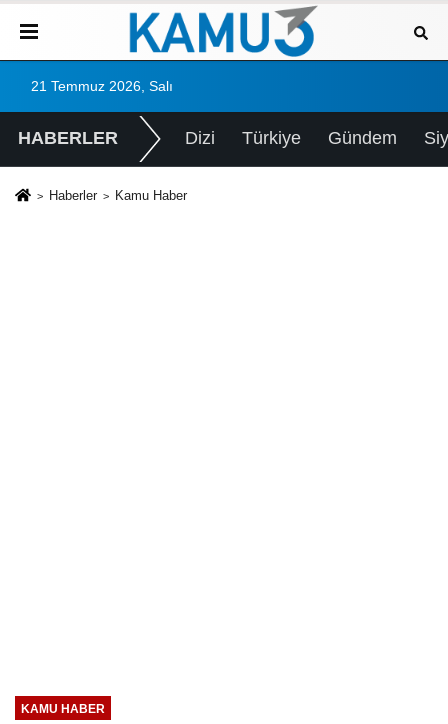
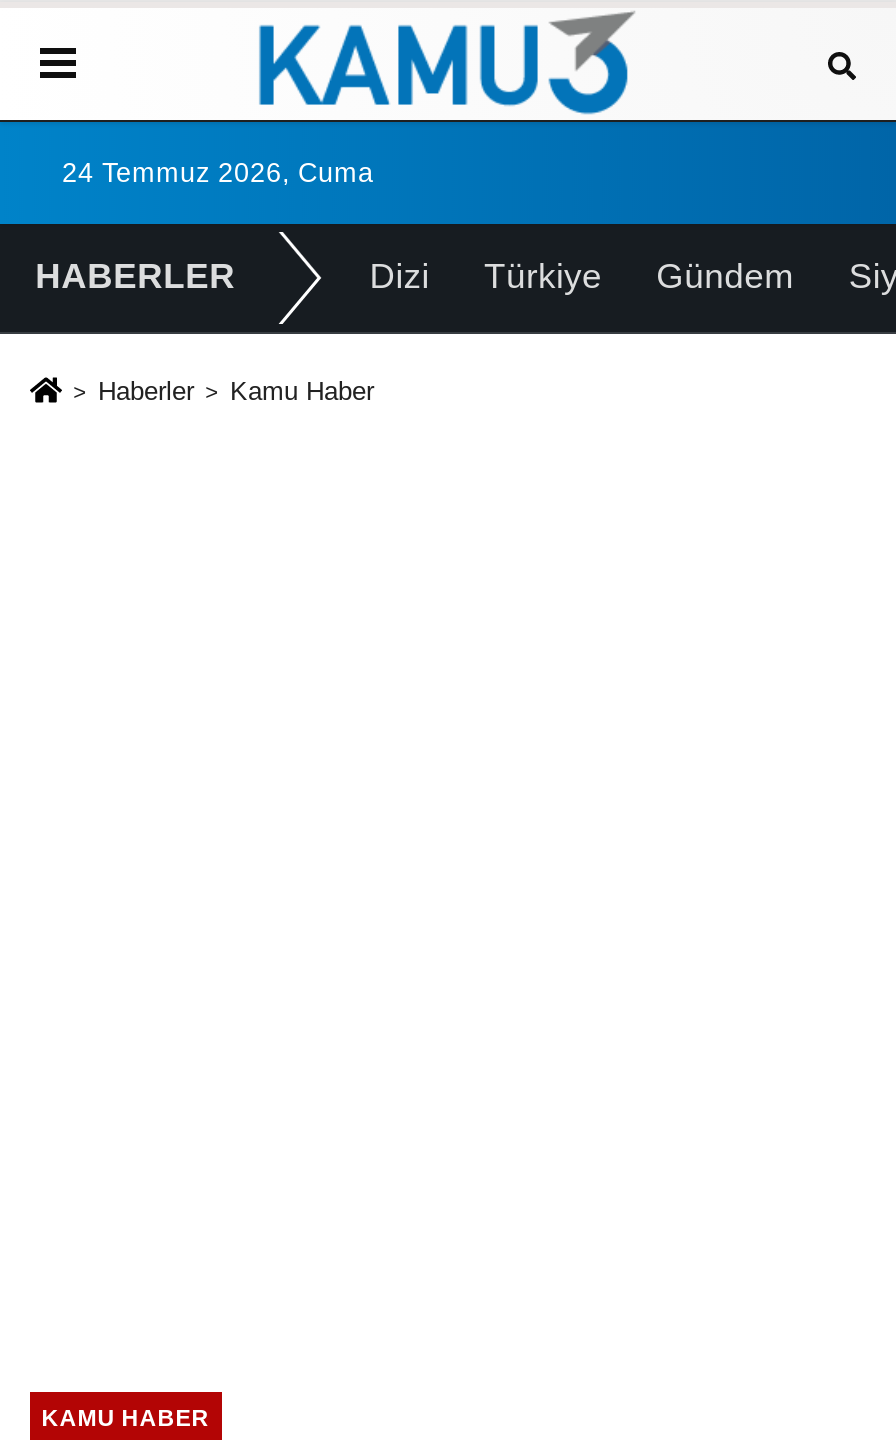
- 21 Temmuz 2026, Salı
+ 24 Temmuz 2026, Cuma
